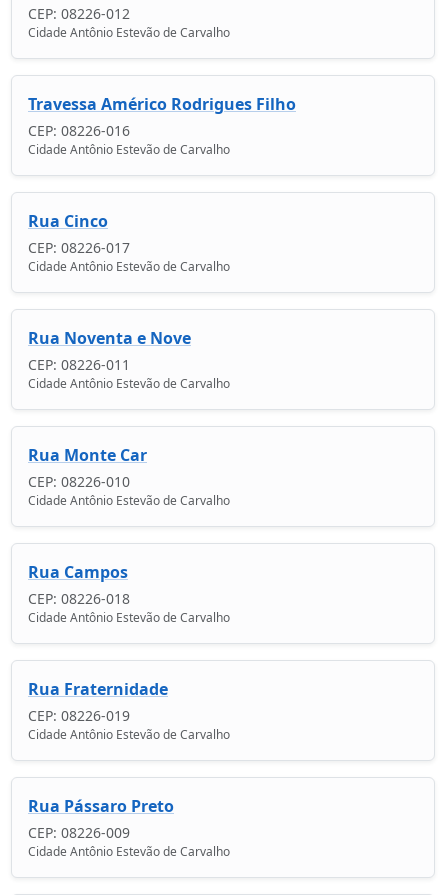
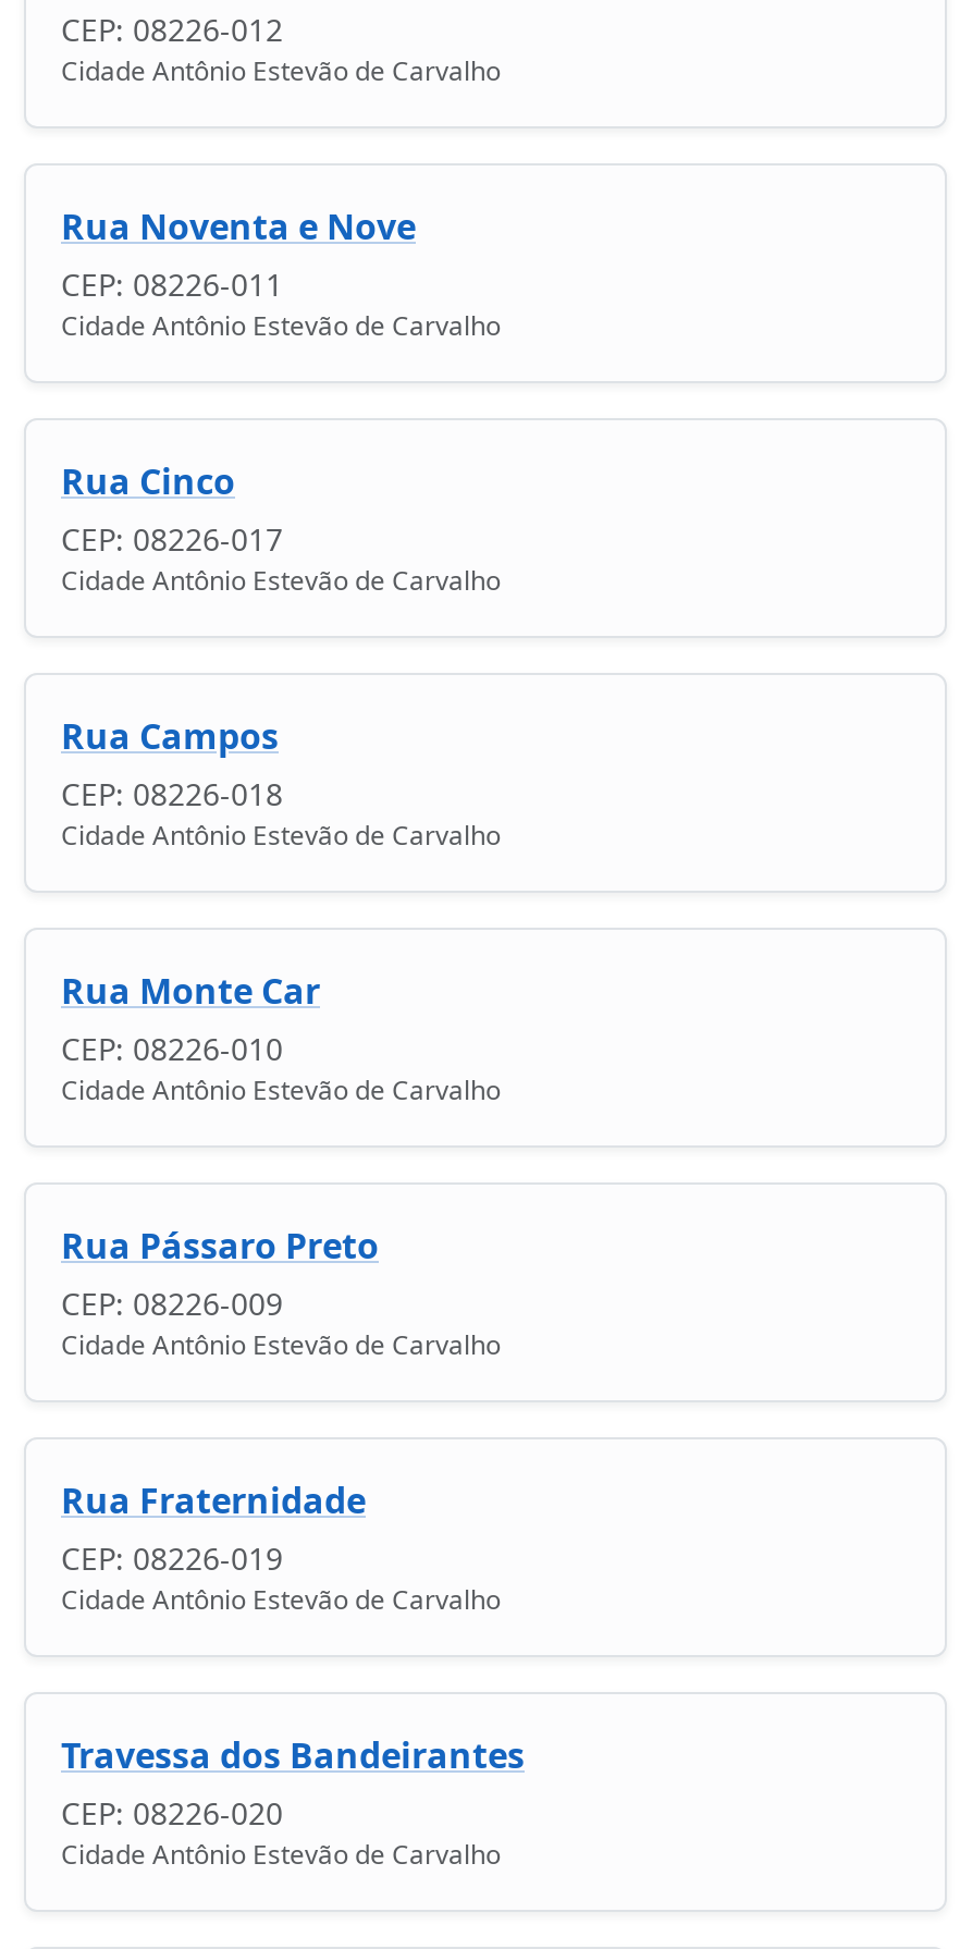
- Travessa Américo Rodrigues Filho
- CEP: 08226-016

moved up: Rua Noventa e Nove | CEP: 08226-011

moved up: Rua Campos | CEP: 08226-018

+ Travessa dos Bandeirantes
+ CEP: 08226-020

moved up: Rua Pássaro Preto | CEP: 08226-009
